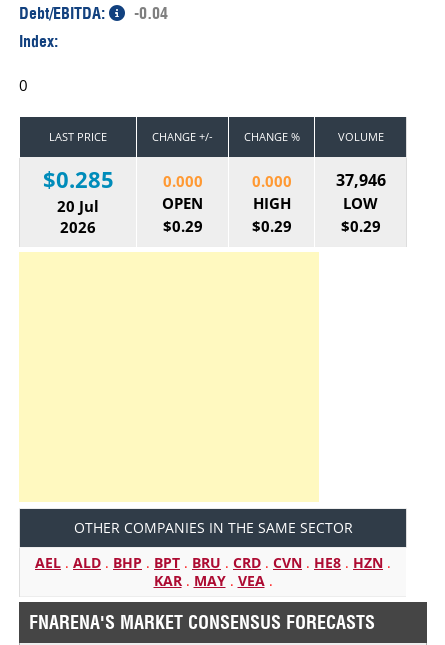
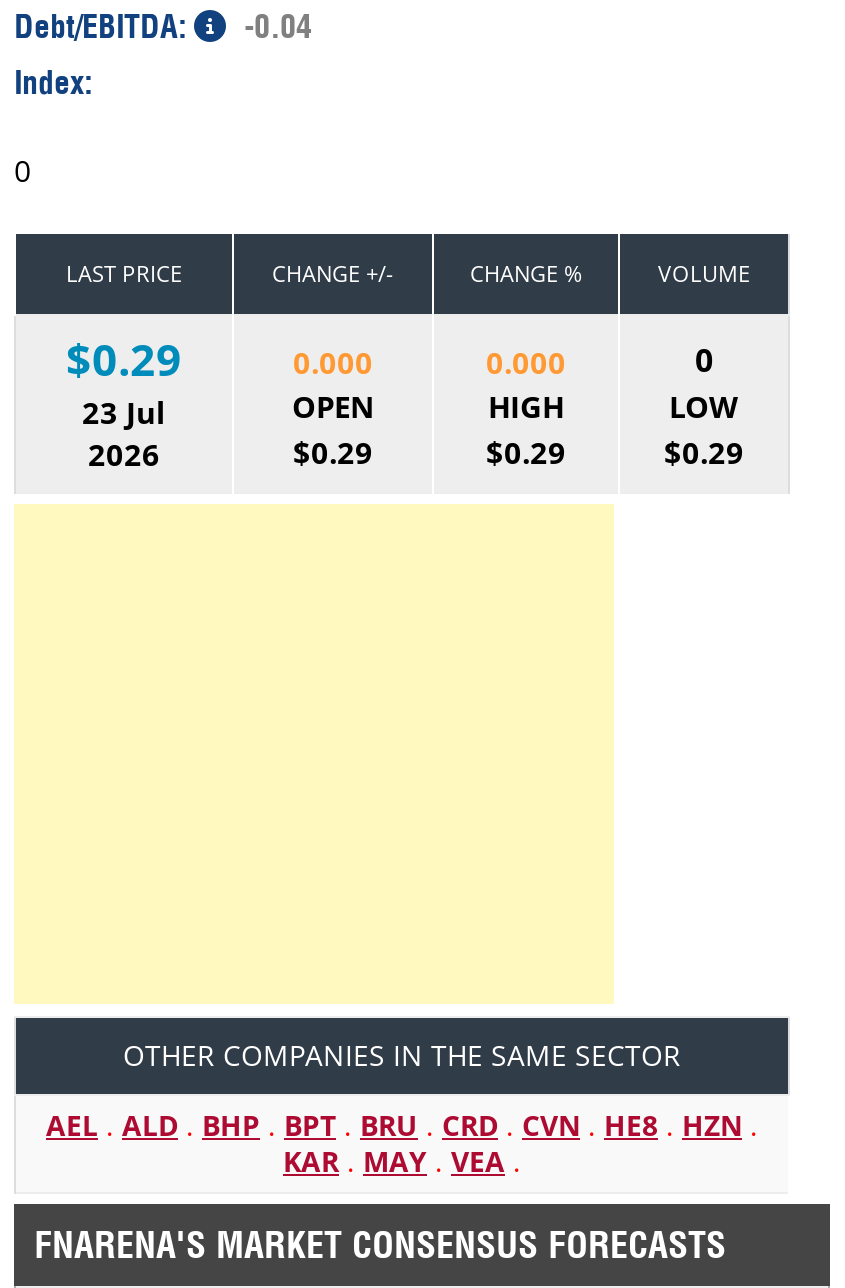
- $0.285
+ $0.29

- 37,946
+ 0

- 20 Jul
+ 23 Jul
